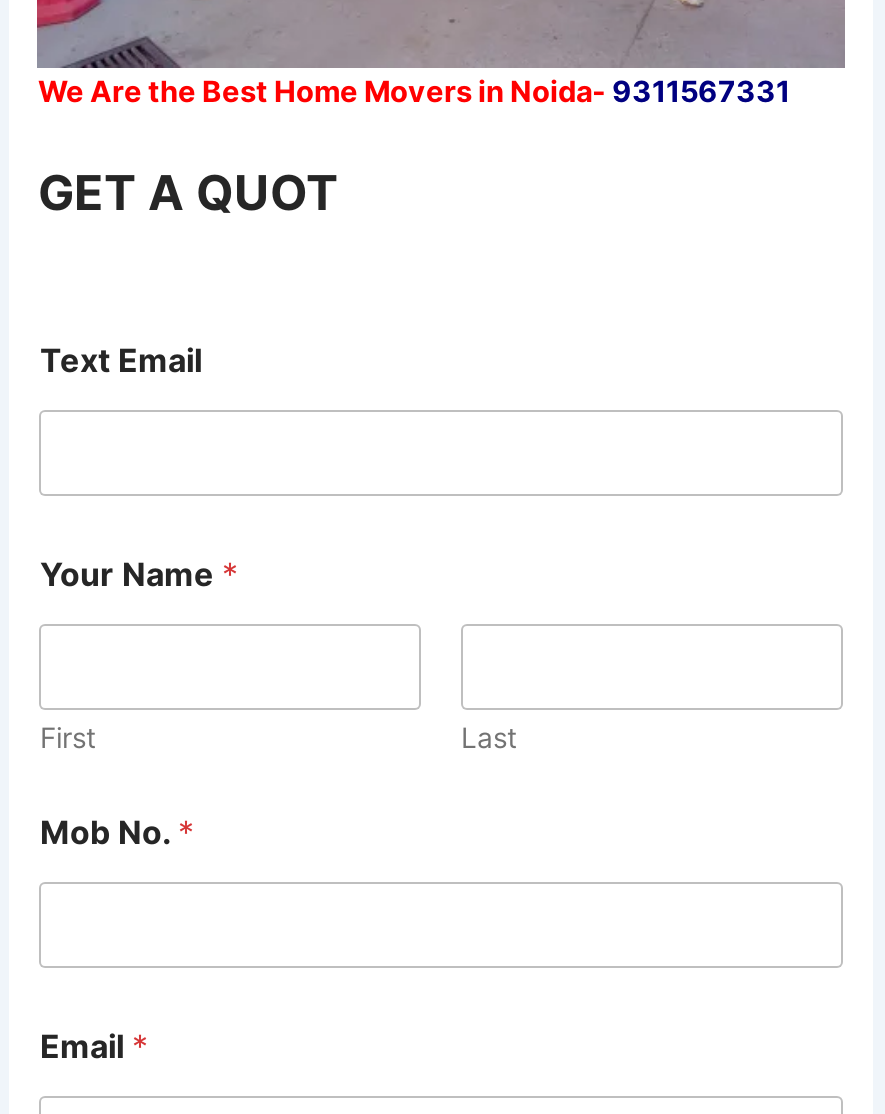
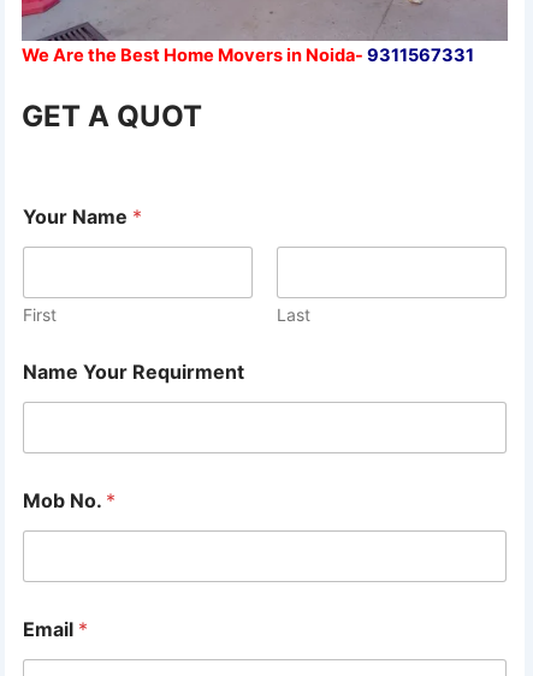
- Text Email

moved up: Your Name * | First | Last

+ Name Your Requirment
